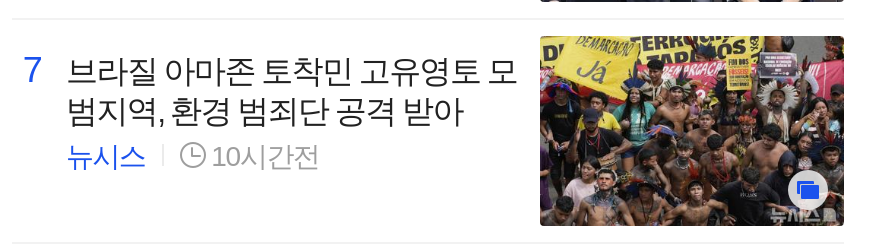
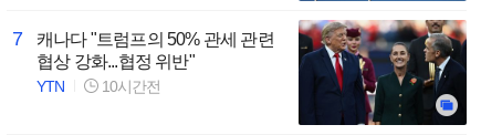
- [image]
- 브라질 아마존 토착민 고유영토 모
- 범지역, 환경 범죄단 공격 받아
- 뉴시스
+ [image]
+ 캐나다 "트럼프의 50% 관세 관련
+ 협상 강화...협정 위반"
+ YTN
